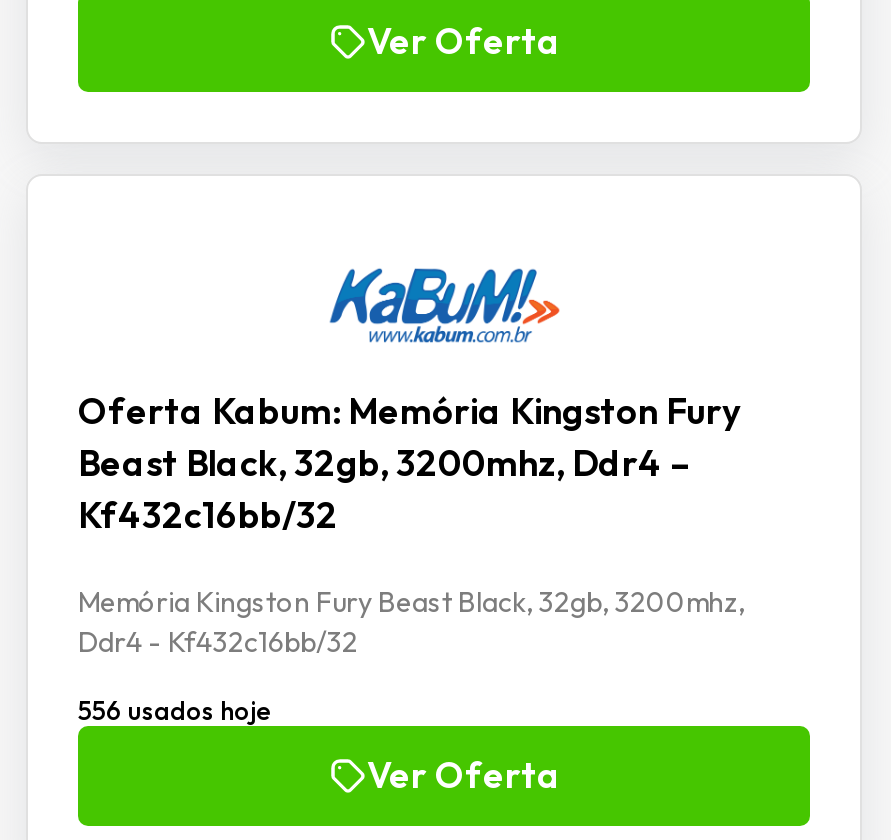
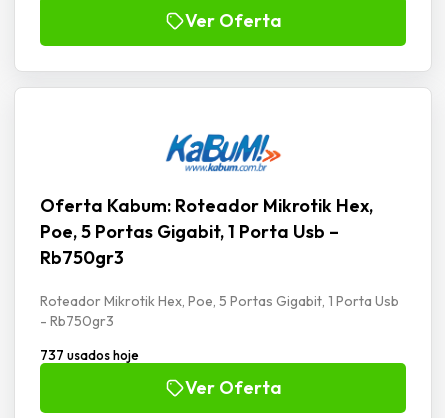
- Oferta Kabum: Memória Kingston Fury
- Beast Black, 32gb, 3200mhz, Ddr4 –
- Kf432c16bb/32
+ Oferta Kabum: Roteador Mikrotik Hex,
+ Poe, 5 Portas Gigabit, 1 Porta Usb –
+ Rb750gr3

- Memória Kingston Fury Beast Black, 32gb, 3200mhz,
- Ddr4 - Kf432c16bb/32
+ Roteador Mikrotik Hex, Poe, 5 Portas Gigabit, 1 Porta Usb
+ - Rb750gr3

- 556 usados hoje
+ 737 usados hoje
